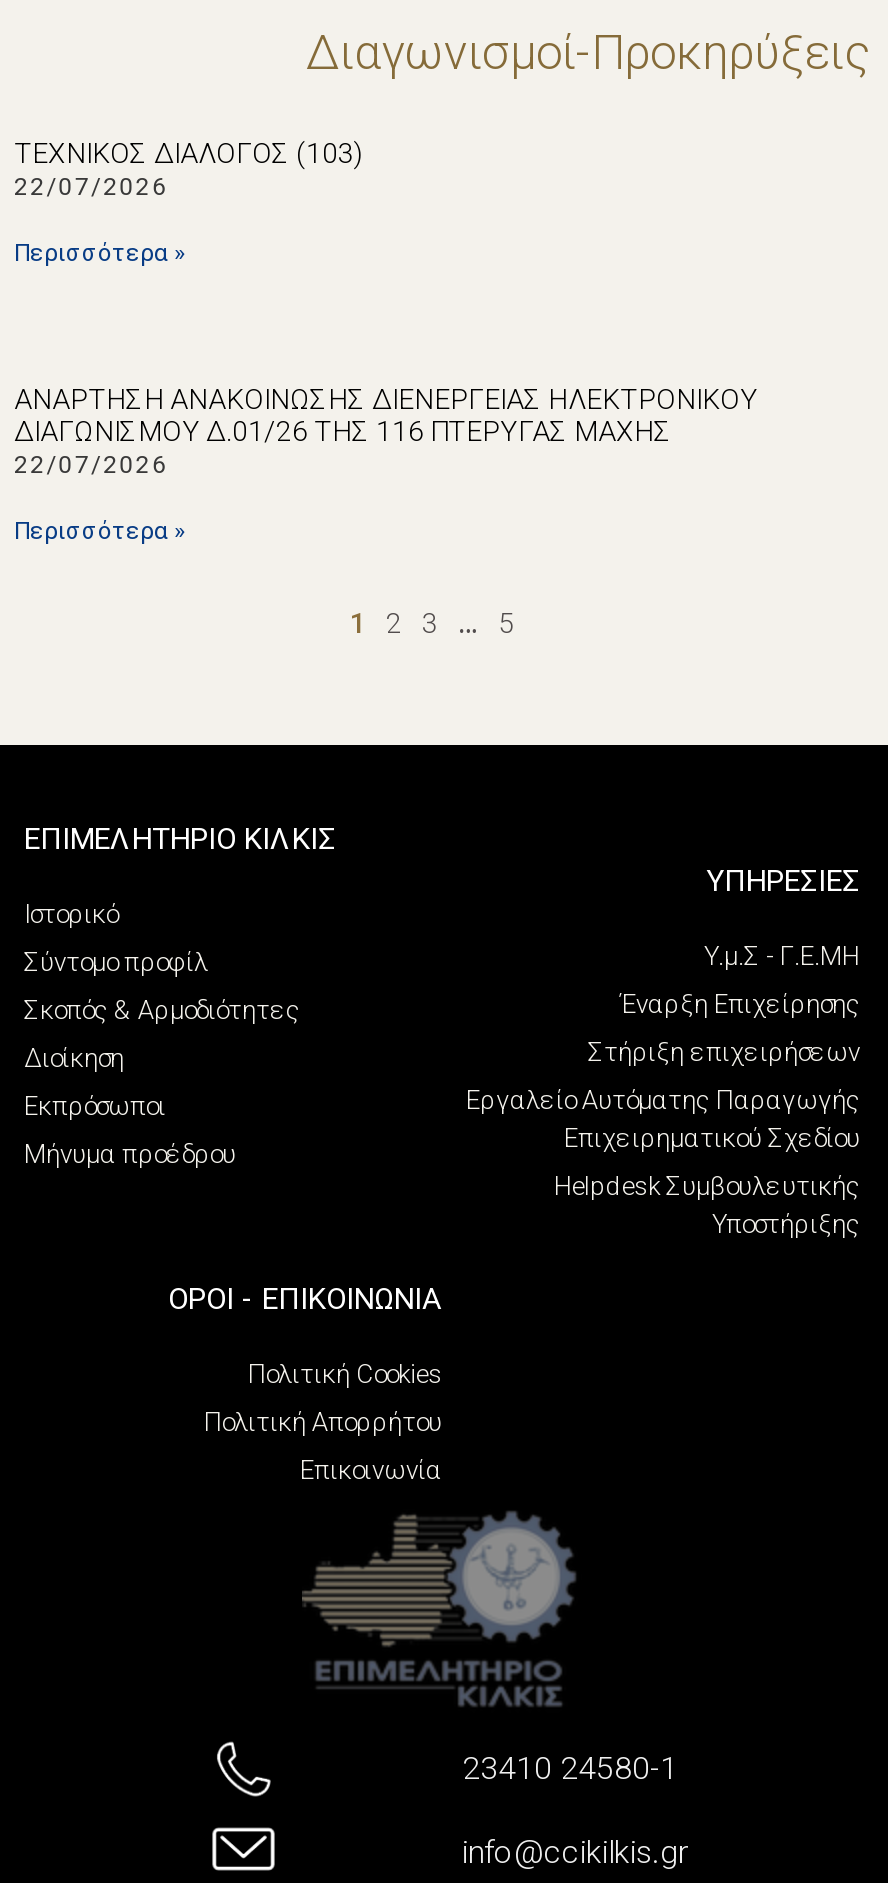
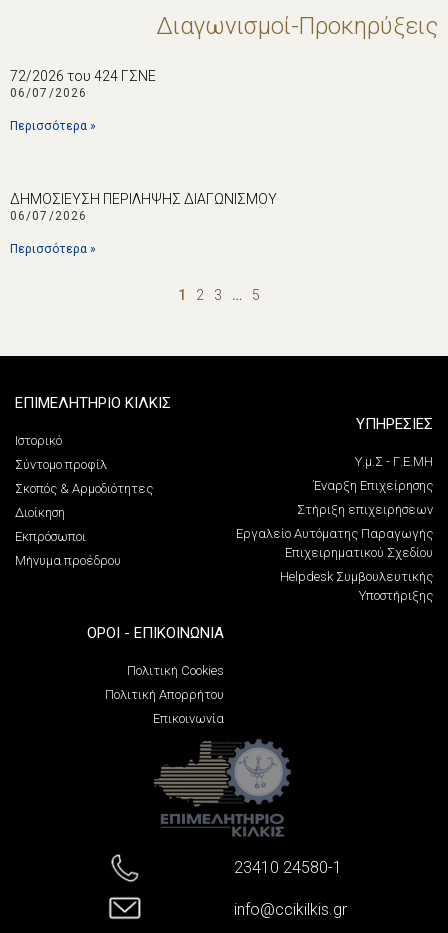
- ΤΕΧΝΙΚΟΣ ΔΙΑΛΟΓΟΣ (103)
- 22/07/2026
+ 72/2026 του 424 ΓΣΝΕ
+ 06/07/2026

- ΑΝΑΡΤΗΣΗ ΑΝΑΚΟΙΝΩΣΗΣ ΔΙΕΝΕΡΓΕΙΑΣ ΗΛΕΚΤΡΟΝΙΚΟΥ
- ΔΙΑΓΩΝΙΣΜΟΥ Δ.01/26 ΤΗΣ 116 ΠΤΕΡΥΓΑΣ ΜΑΧΗΣ
- 22/07/2026
+ ΔΗΜΟΣΙΕΥΣΗ ΠΕΡΙΛΗΨΗΣ ΔΙΑΓΩΝΙΣΜΟΥ
+ 06/07/2026
